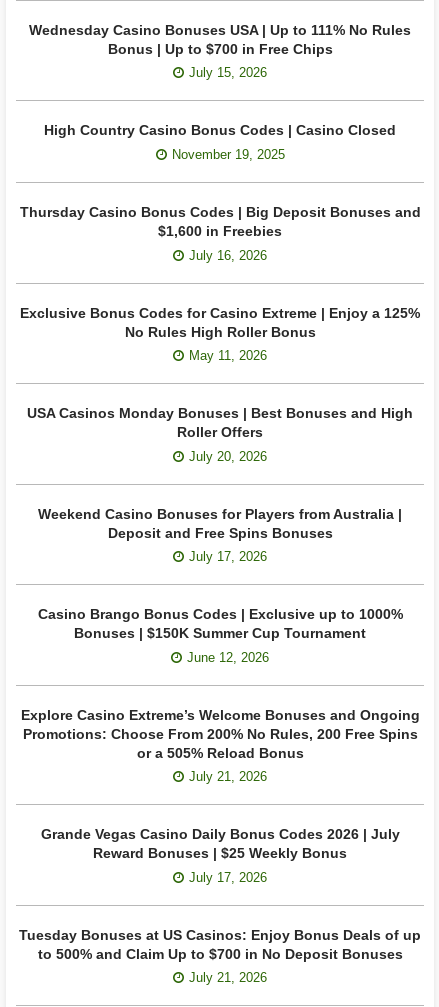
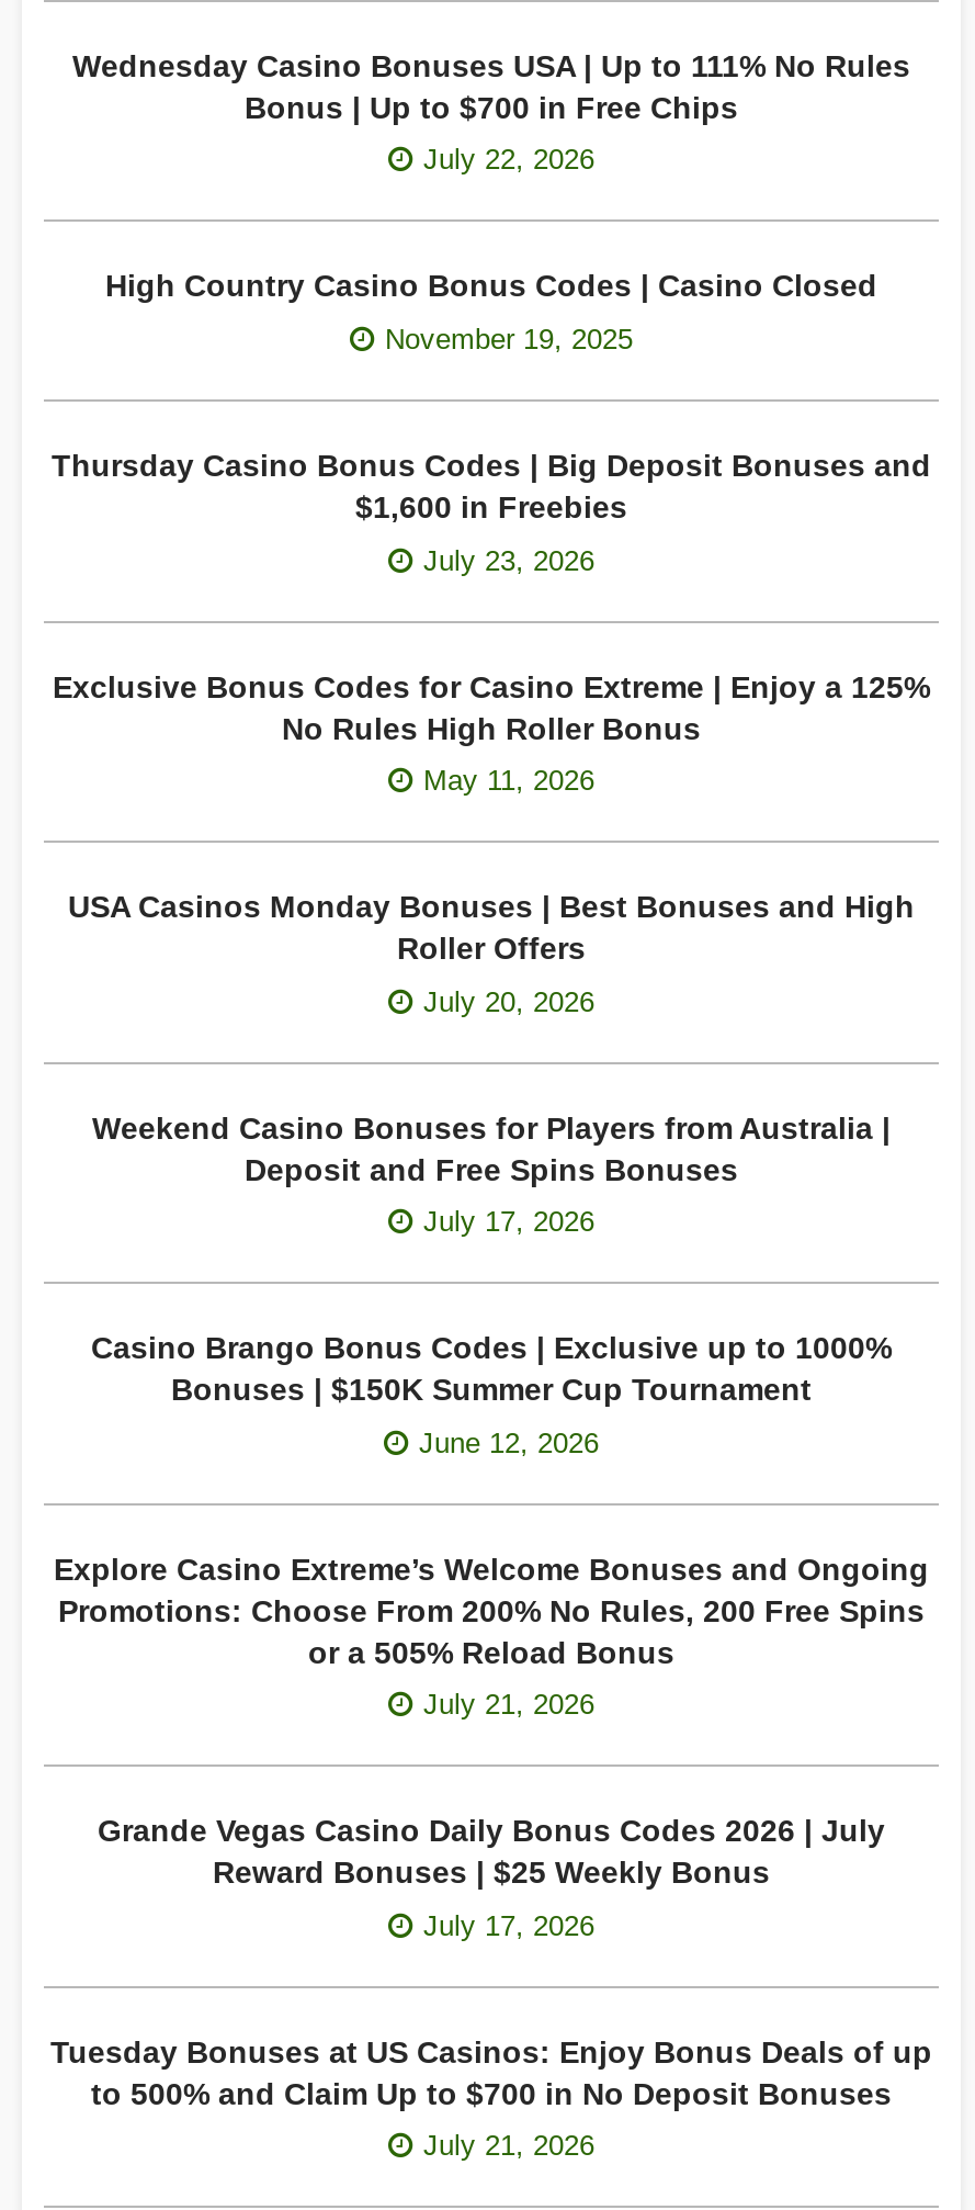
- July 15, 2026
+ July 22, 2026

- July 16, 2026
+ July 23, 2026
